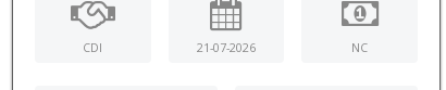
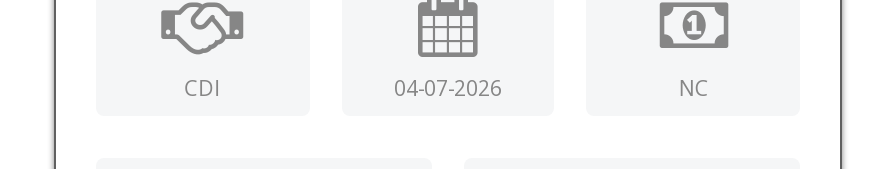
- 21-07-2026
+ 04-07-2026
